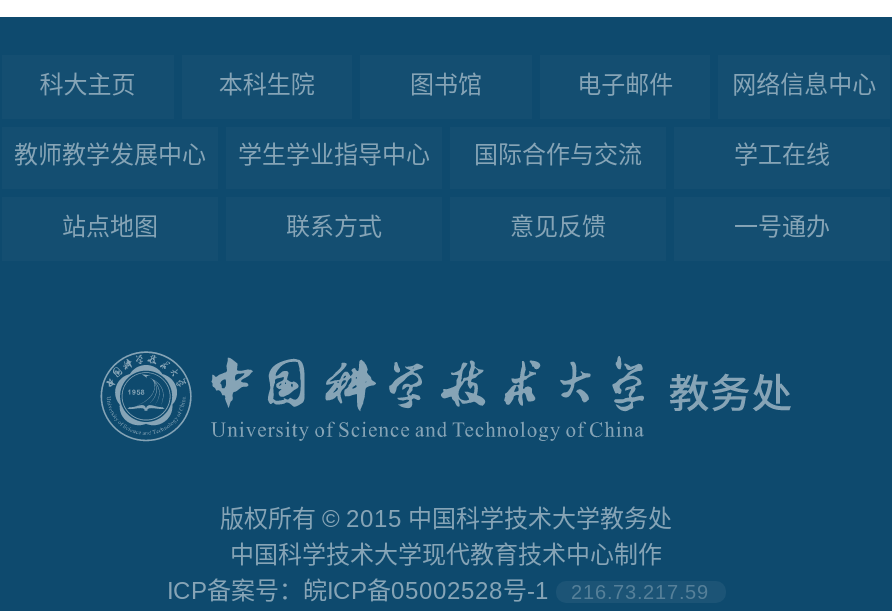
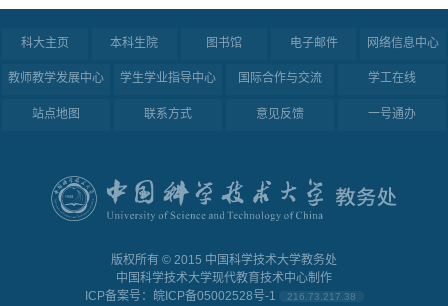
- ICP备案号：皖ICP备05002528号-1 216.73.217.59
+ ICP备案号：皖ICP备05002528号-1 216.73.217.38
